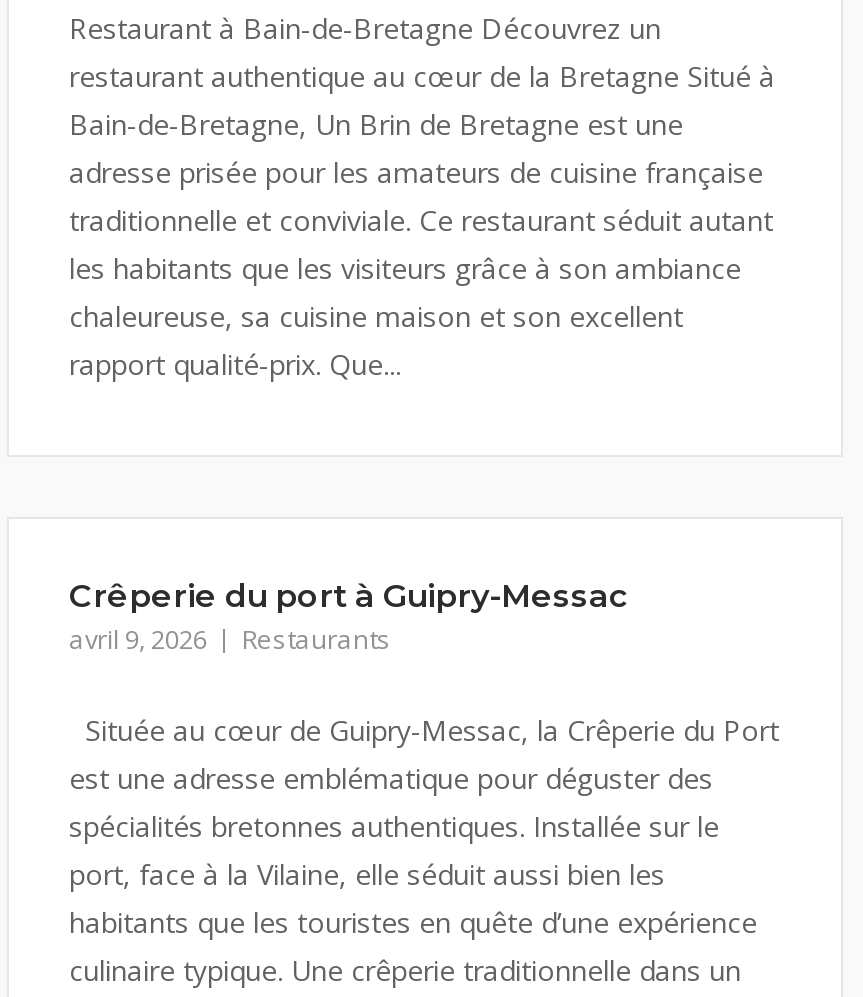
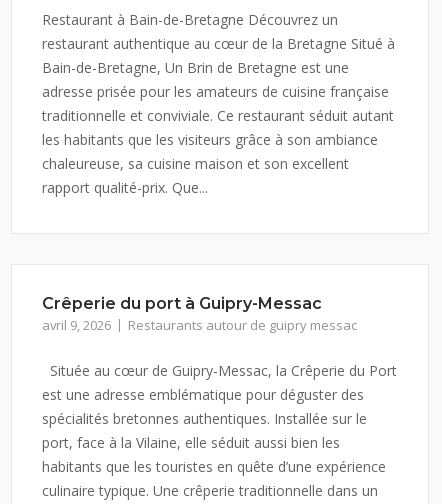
- Restaurants
+ Restaurants autour de guipry messac
